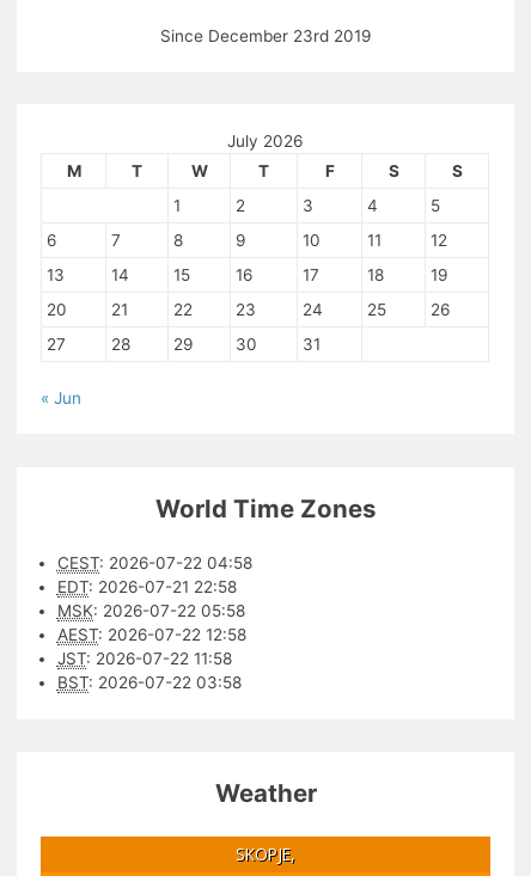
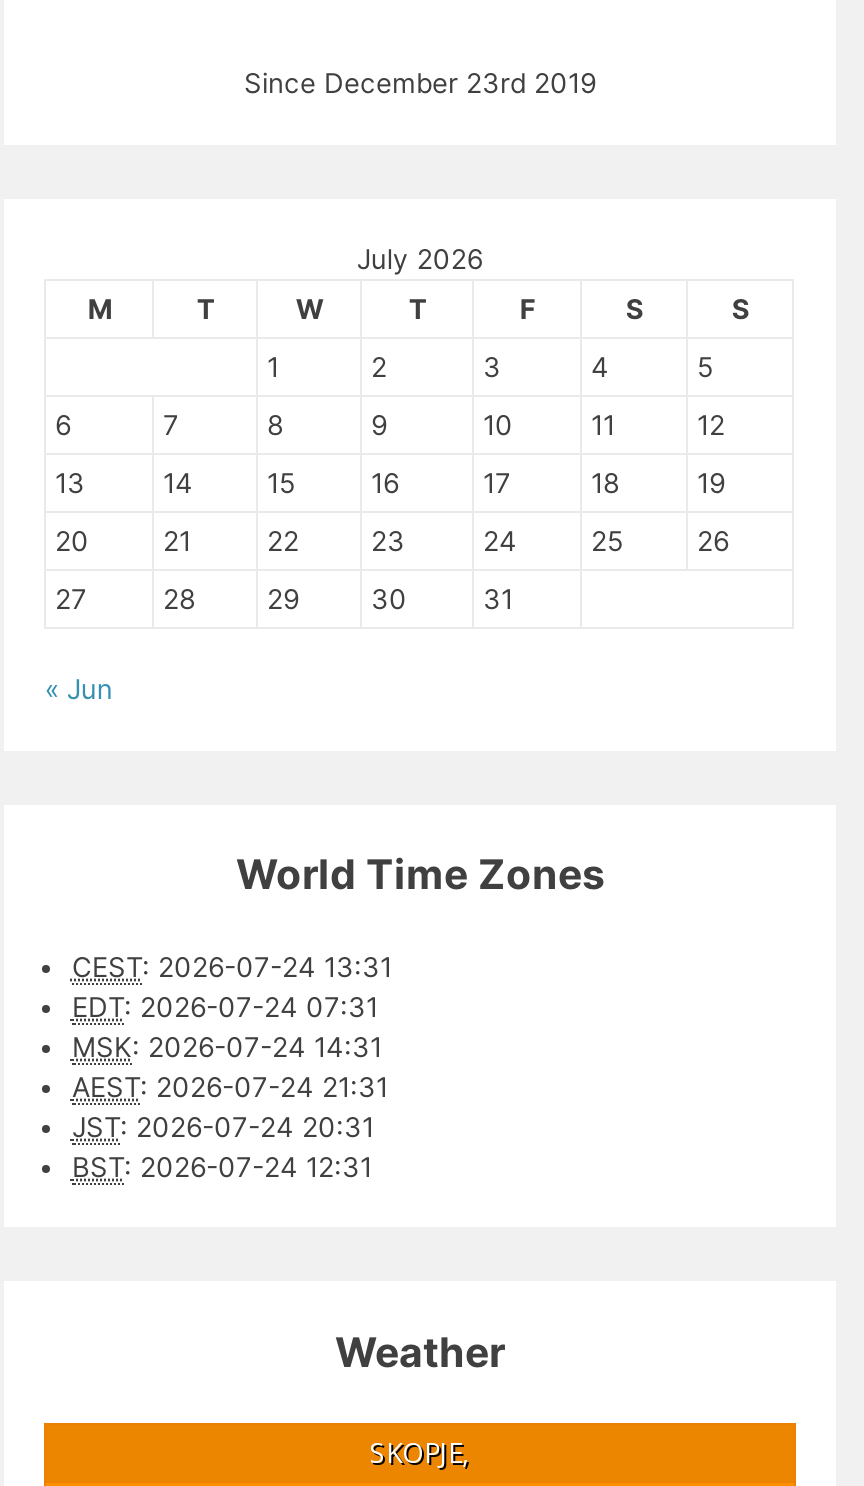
- CEST: 2026-07-22 04:58
+ CEST: 2026-07-24 13:31

- EDT: 2026-07-21 22:58
+ EDT: 2026-07-24 07:31

- MSK: 2026-07-22 05:58
+ MSK: 2026-07-24 14:31

- AEST: 2026-07-22 12:58
+ AEST: 2026-07-24 21:31

- JST: 2026-07-22 11:58
+ JST: 2026-07-24 20:31

- BST: 2026-07-22 03:58
+ BST: 2026-07-24 12:31
